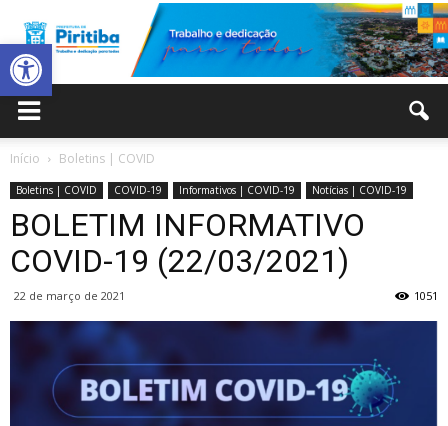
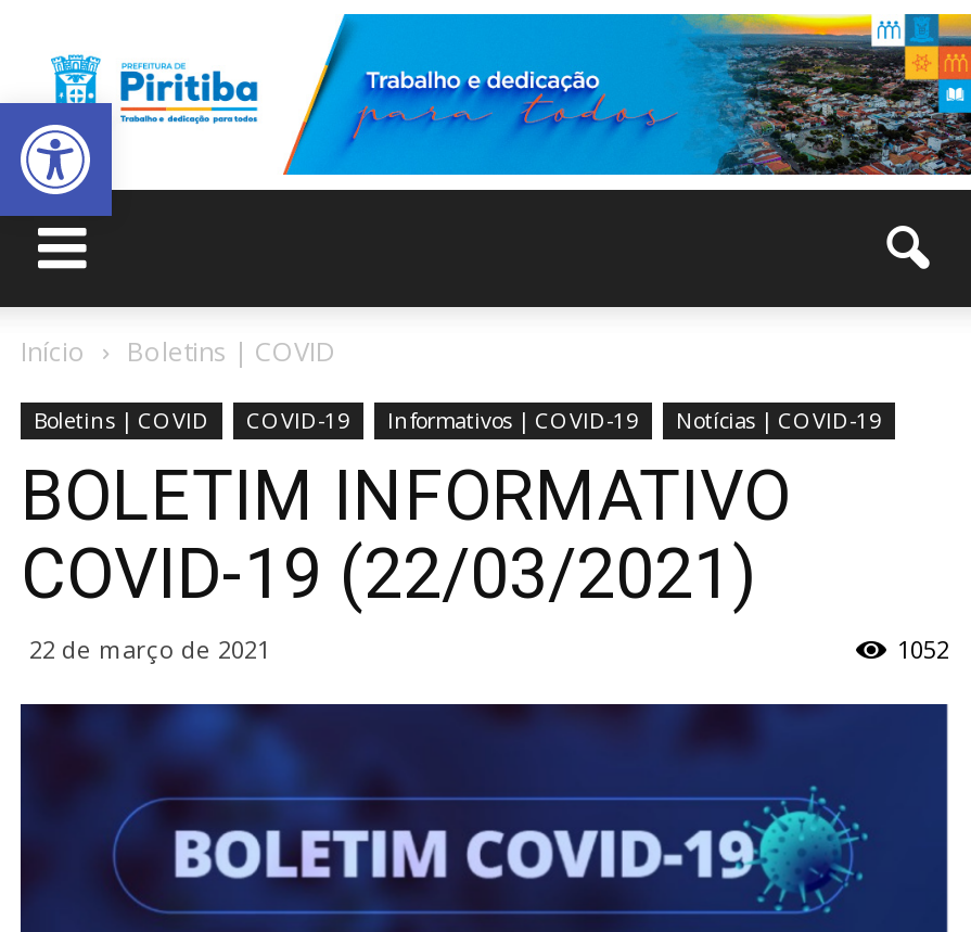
- 1051
+ 1052
